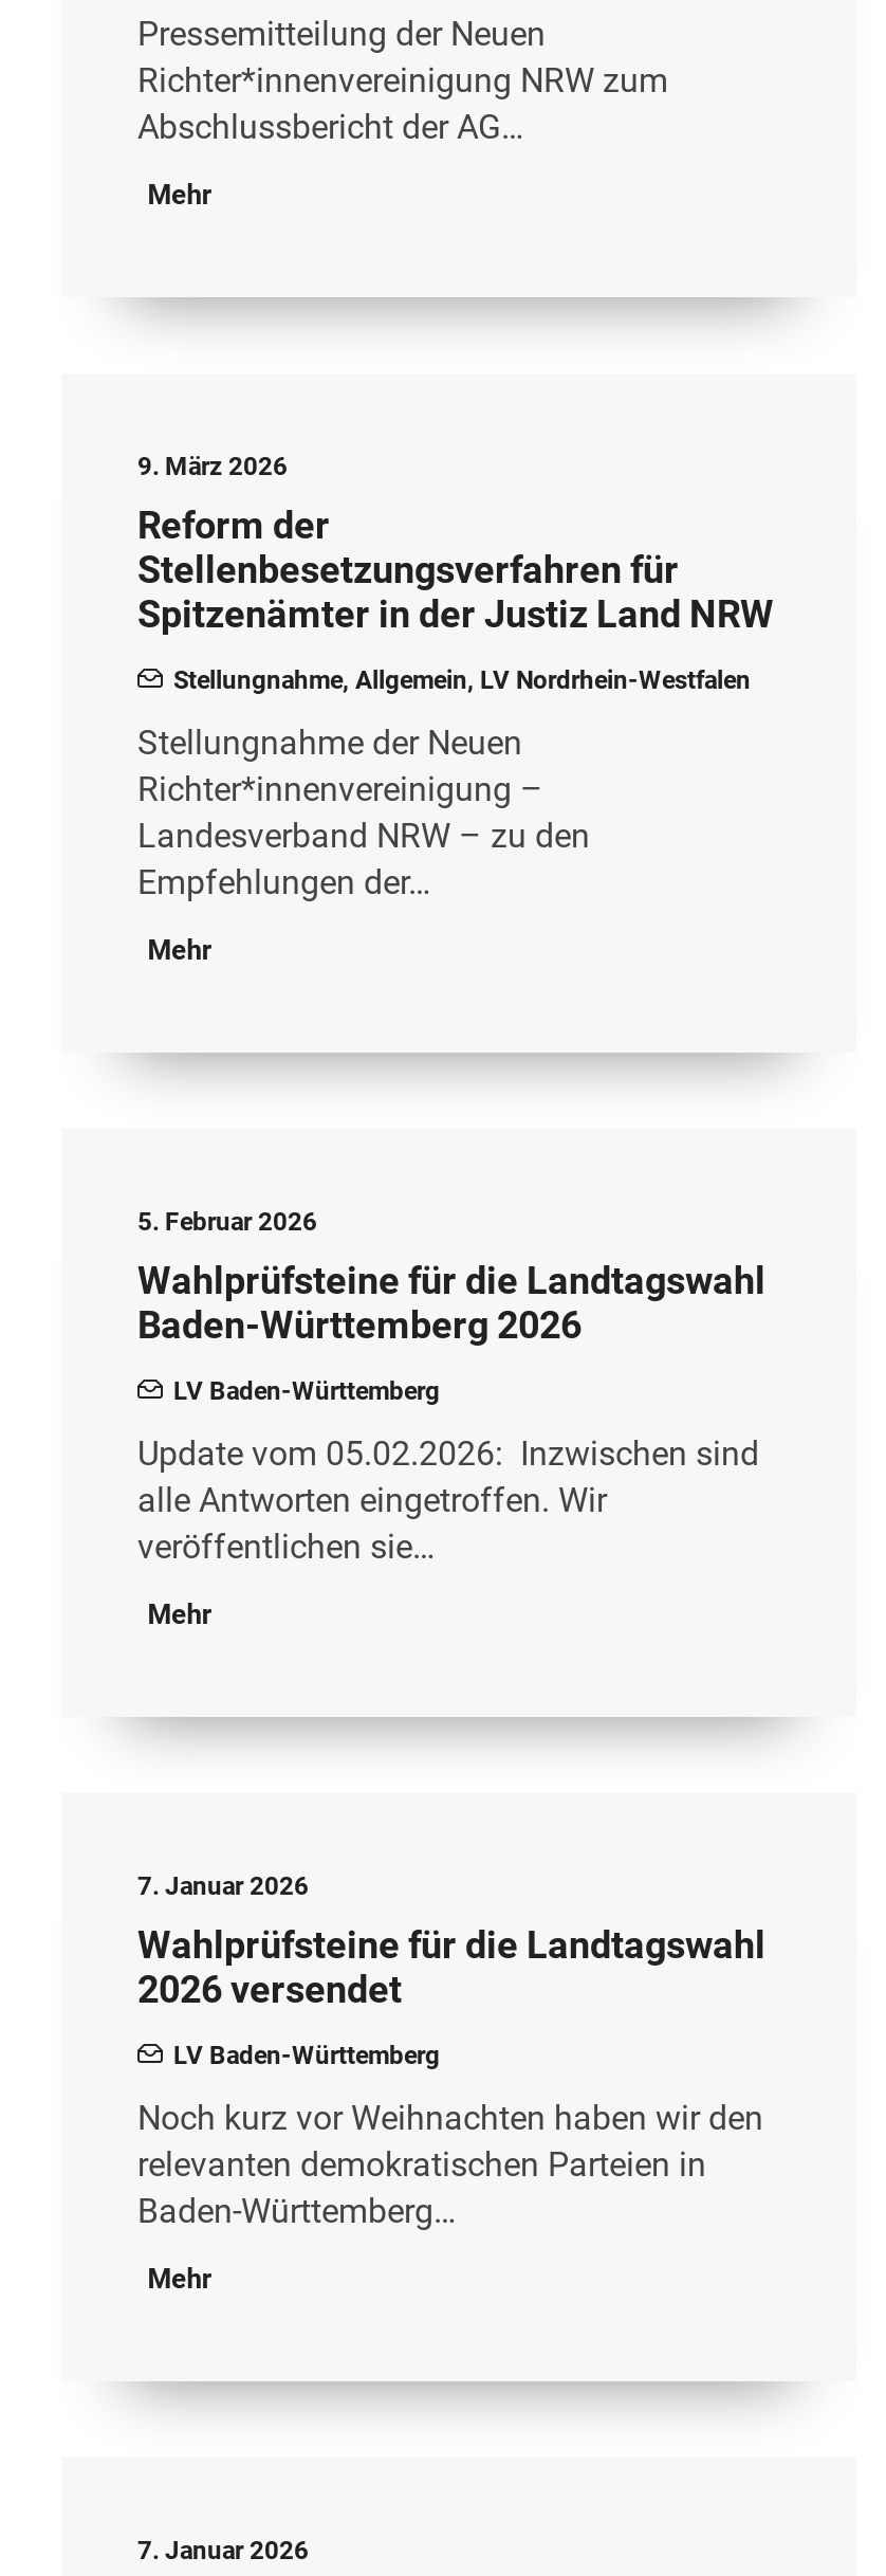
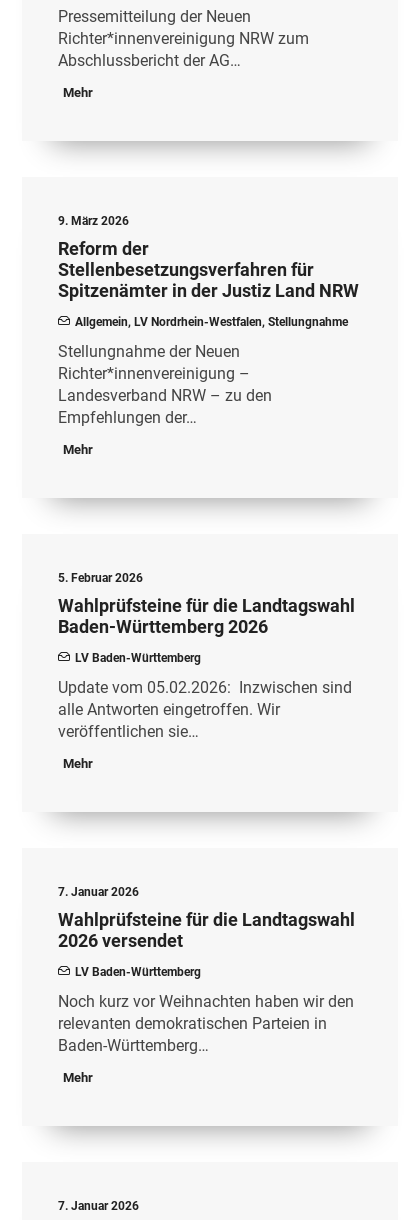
- Stellungnahme, Allgemein, LV Nordrhein-Westfalen
+ Allgemein, LV Nordrhein-Westfalen, Stellungnahme
